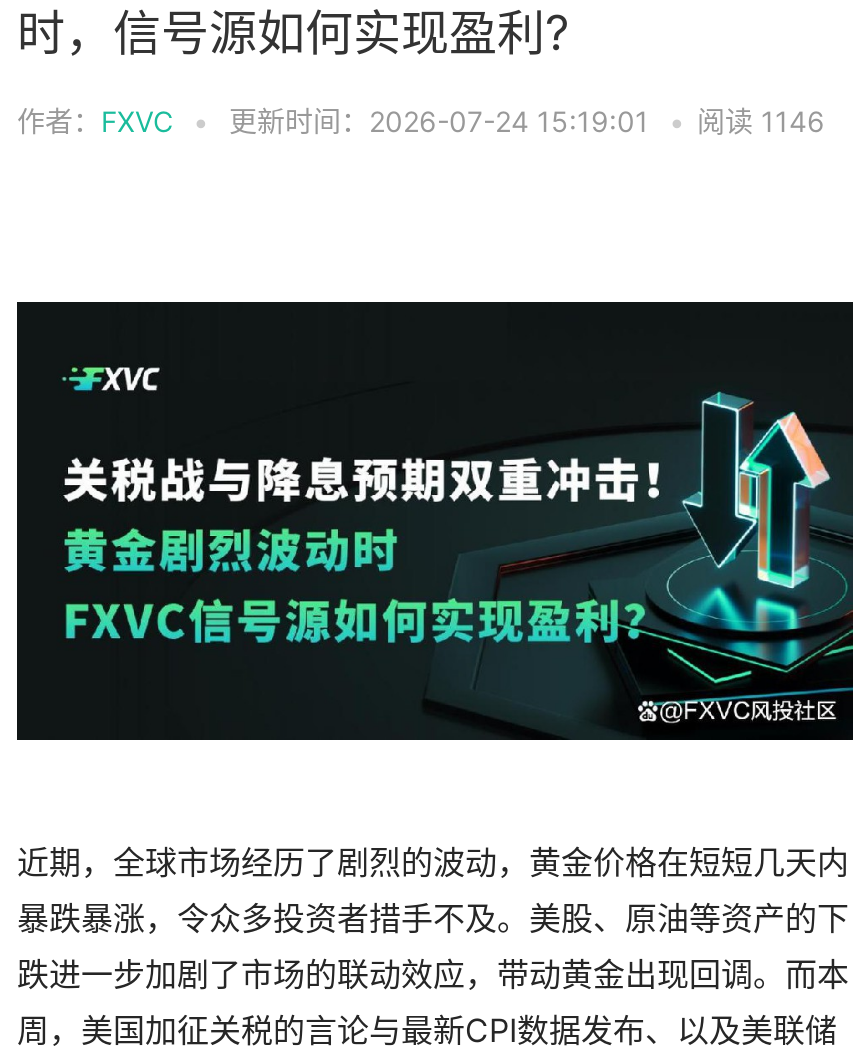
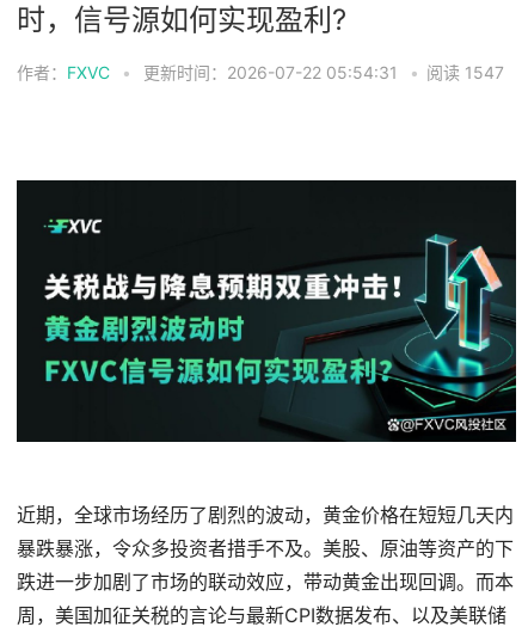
- 作者：FXVC • 更新时间：2026-07-24 15:19:01 • 阅读 1146
+ 作者：FXVC • 更新时间：2026-07-22 05:54:31 • 阅读 1547
